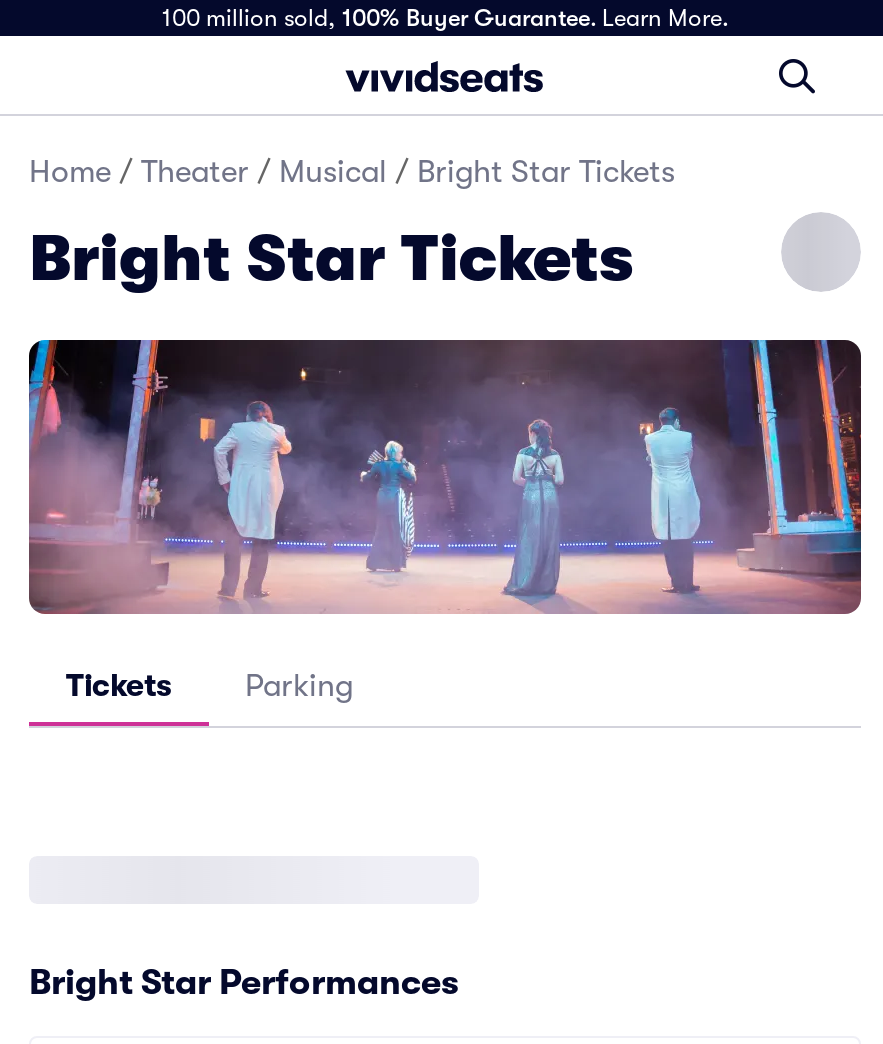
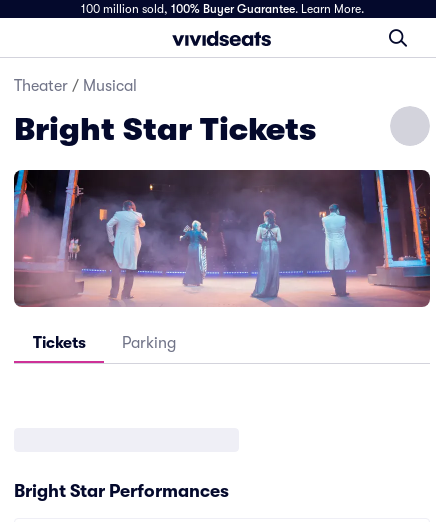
- Home / Theater / Musical / Bright Star Tickets
+ Theater / Musical
